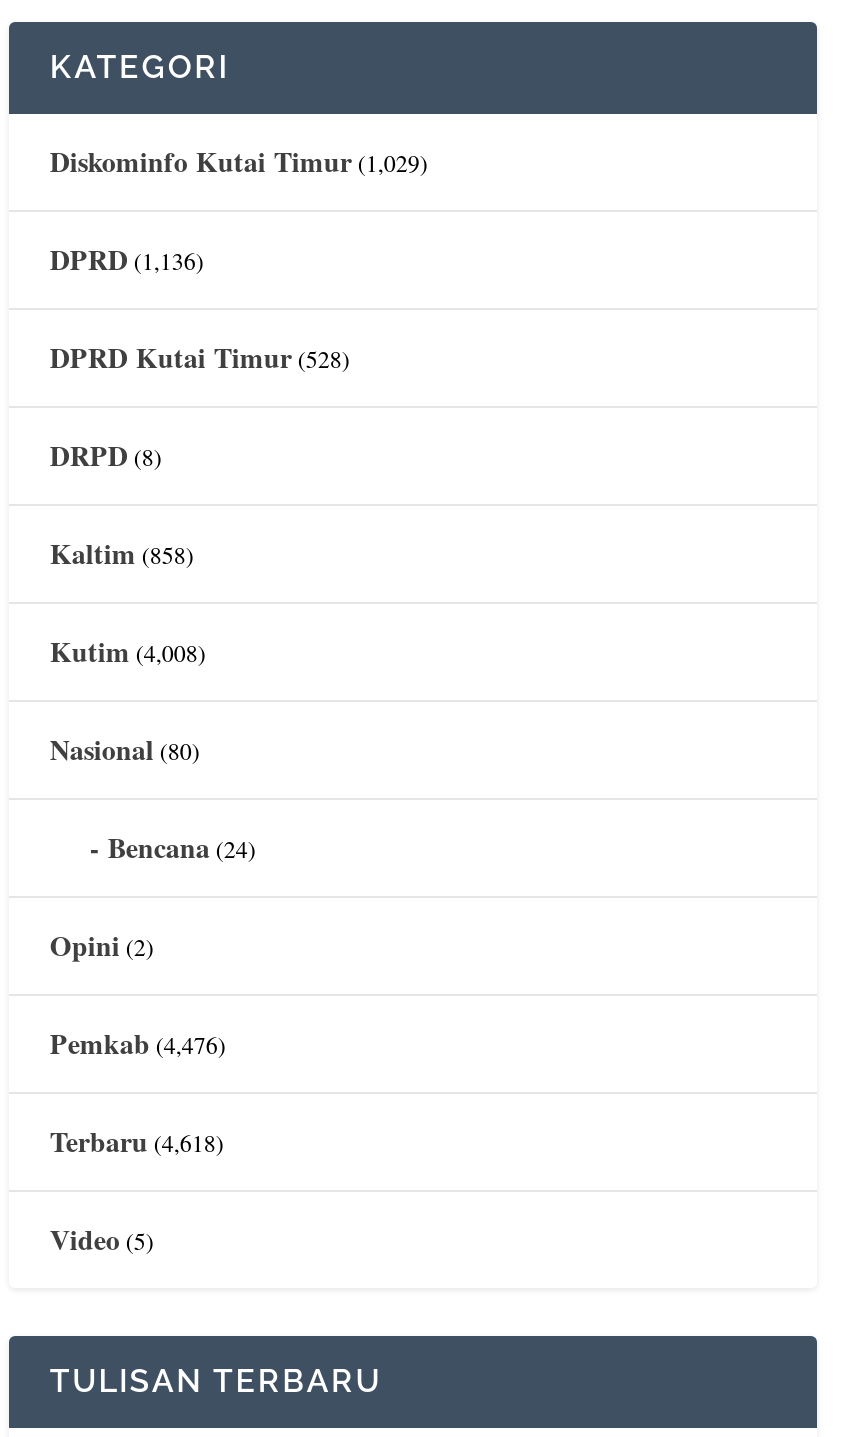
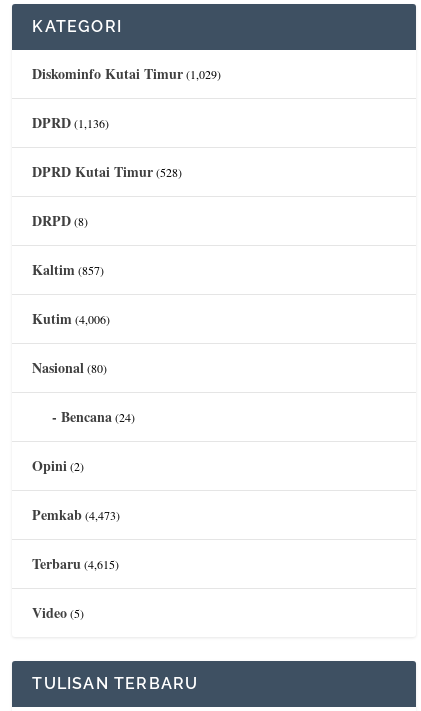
- Kaltim (858)
+ Kaltim (857)

- Kutim (4,008)
+ Kutim (4,006)

- Pemkab (4,476)
+ Pemkab (4,473)

- Terbaru (4,618)
+ Terbaru (4,615)
